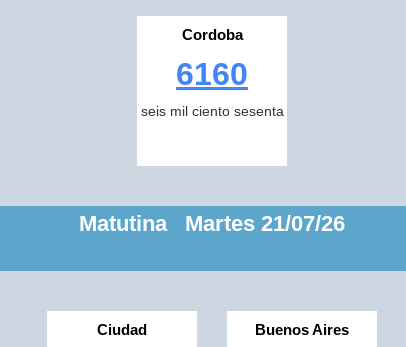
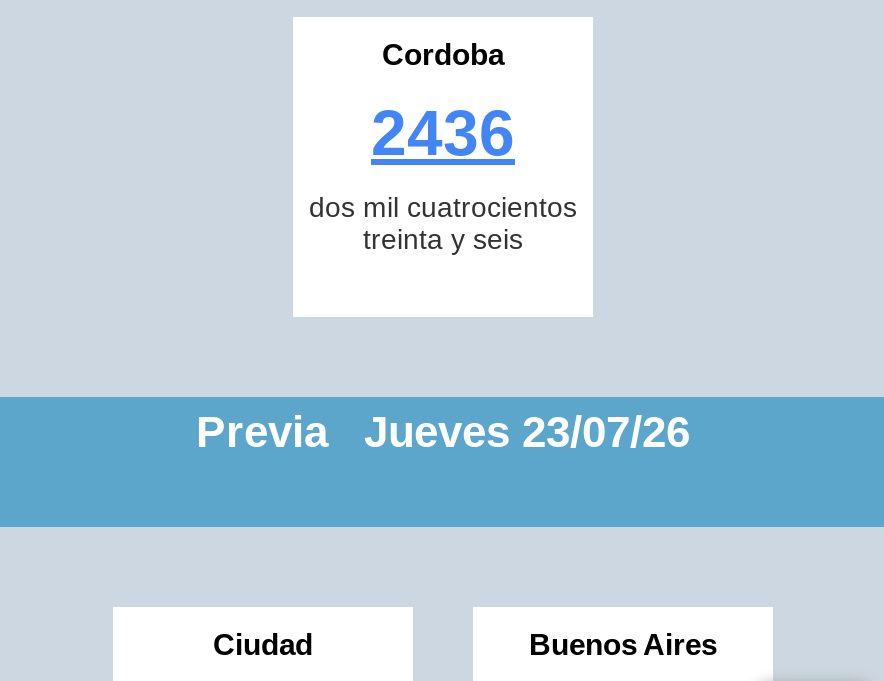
- 6160
- seis mil ciento sesenta
+ 2436
+ dos mil cuatrocientos
+ treinta y seis

- Matutina Martes 21/07/26
+ Previa Jueves 23/07/26
